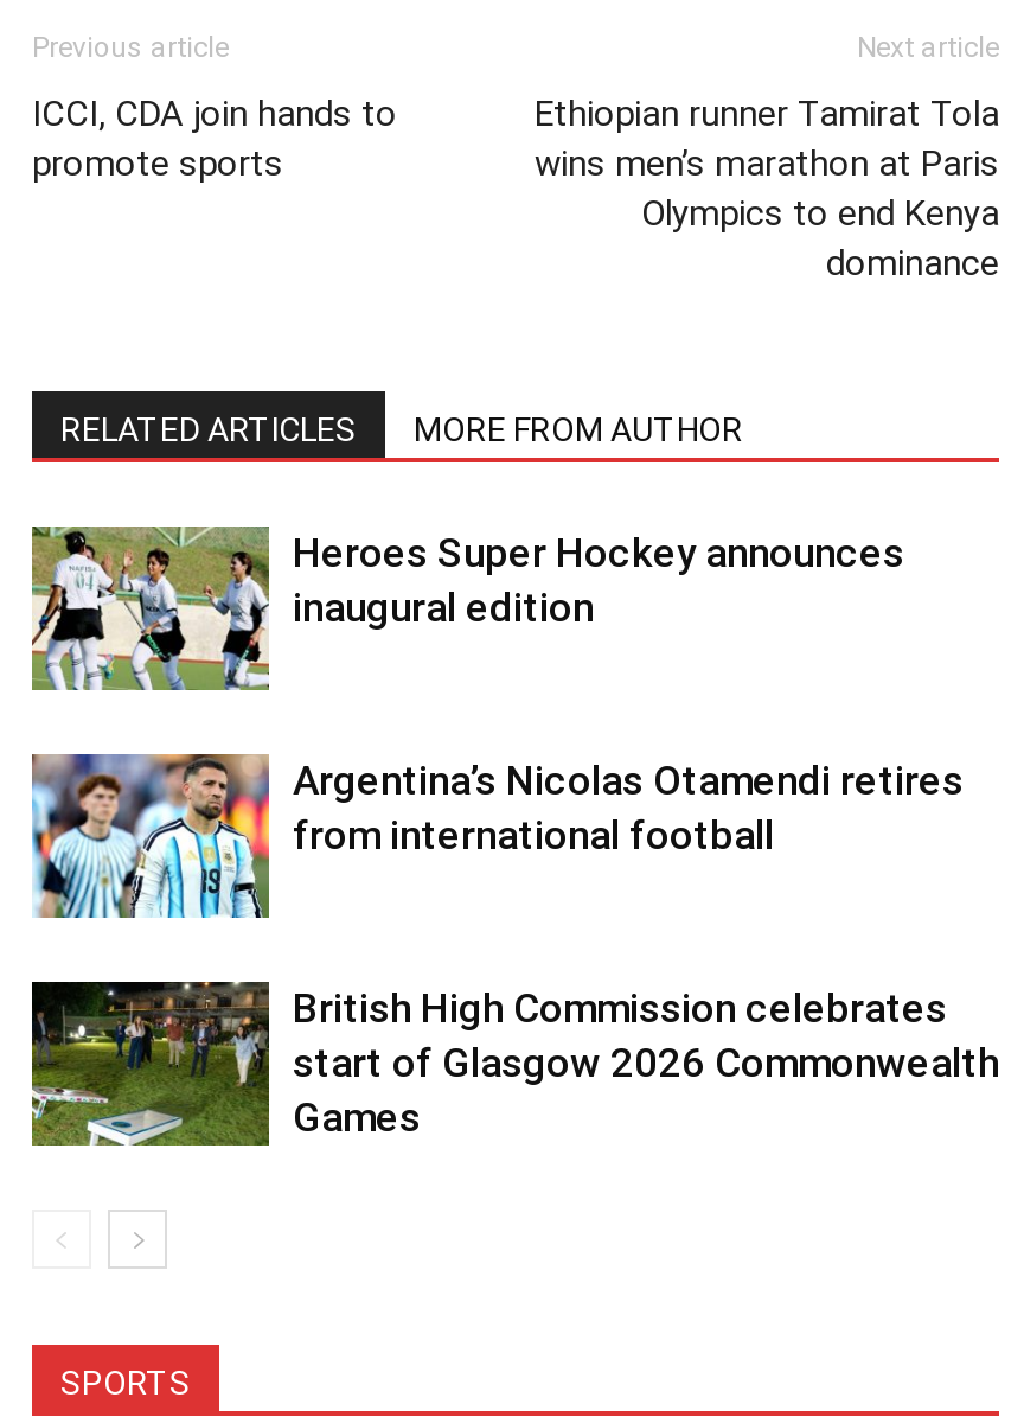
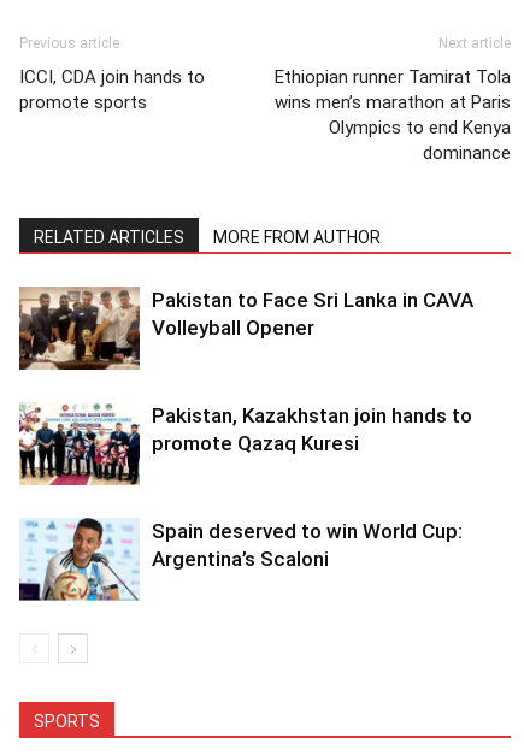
- [image]
- Heroes Super Hockey announces
- inaugural edition
+ [image]
+ Pakistan to Face Sri Lanka in CAVA
+ Volleyball Opener

- [image]
- Argentina’s Nicolas Otamendi retires
- from international football
+ [image]
+ Pakistan, Kazakhstan join hands to
+ promote Qazaq Kuresi

- [image]
- British High Commission celebrates
- start of Glasgow 2026 Commonwealth
- Games
+ [image]
+ Spain deserved to win World Cup:
+ Argentina’s Scaloni
